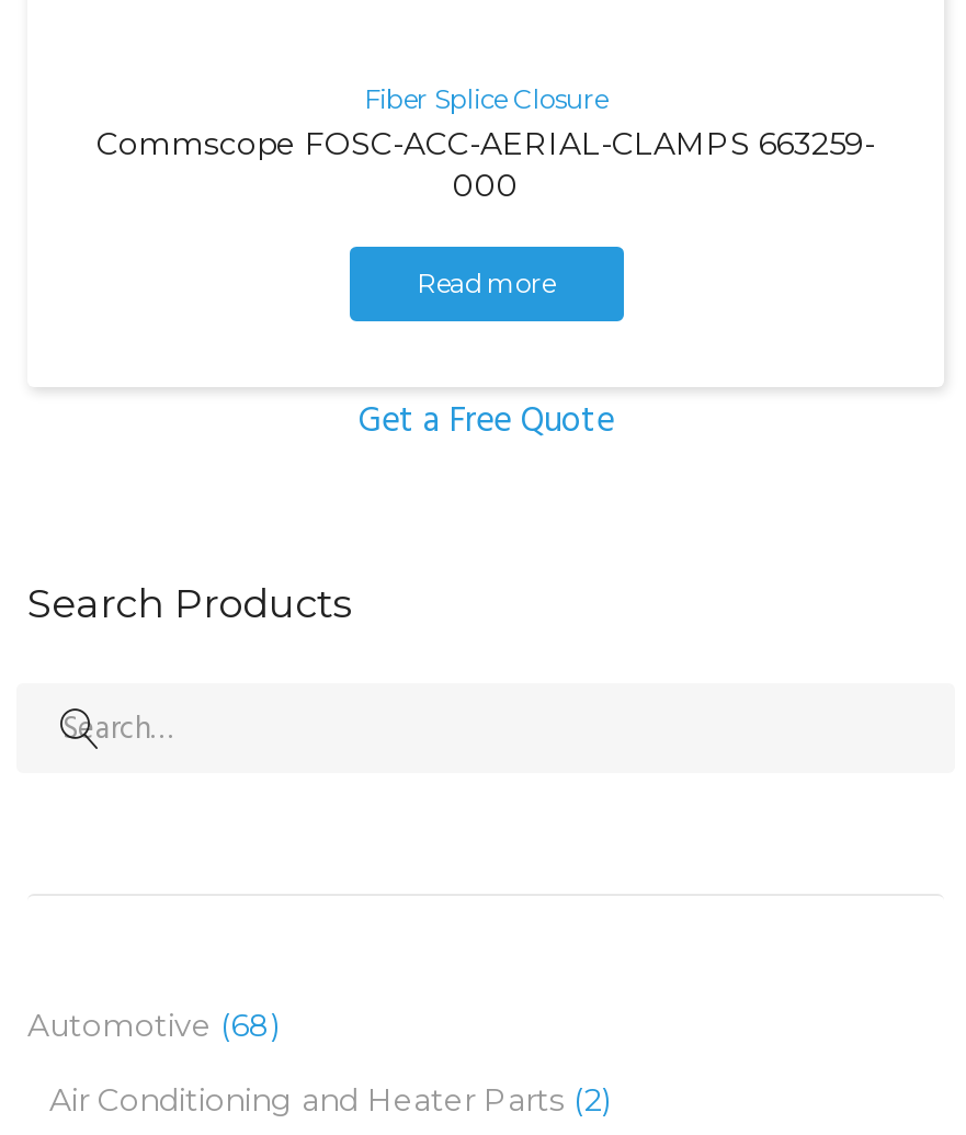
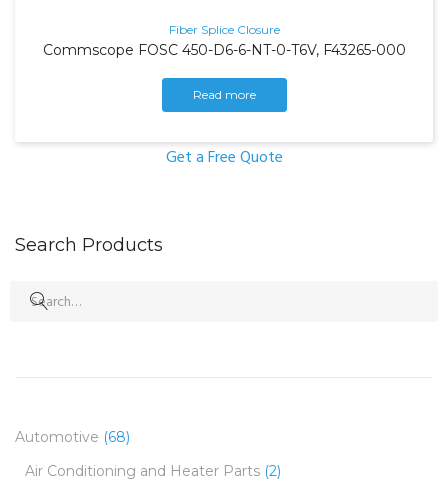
- Commscope FOSC-ACC-AERIAL-CLAMPS 663259-
- 000
+ Commscope FOSC 450-D6-6-NT-0-T6V, F43265-000
